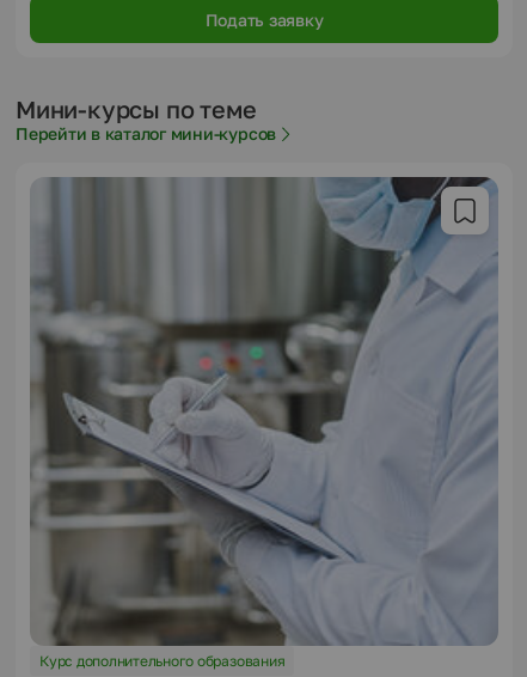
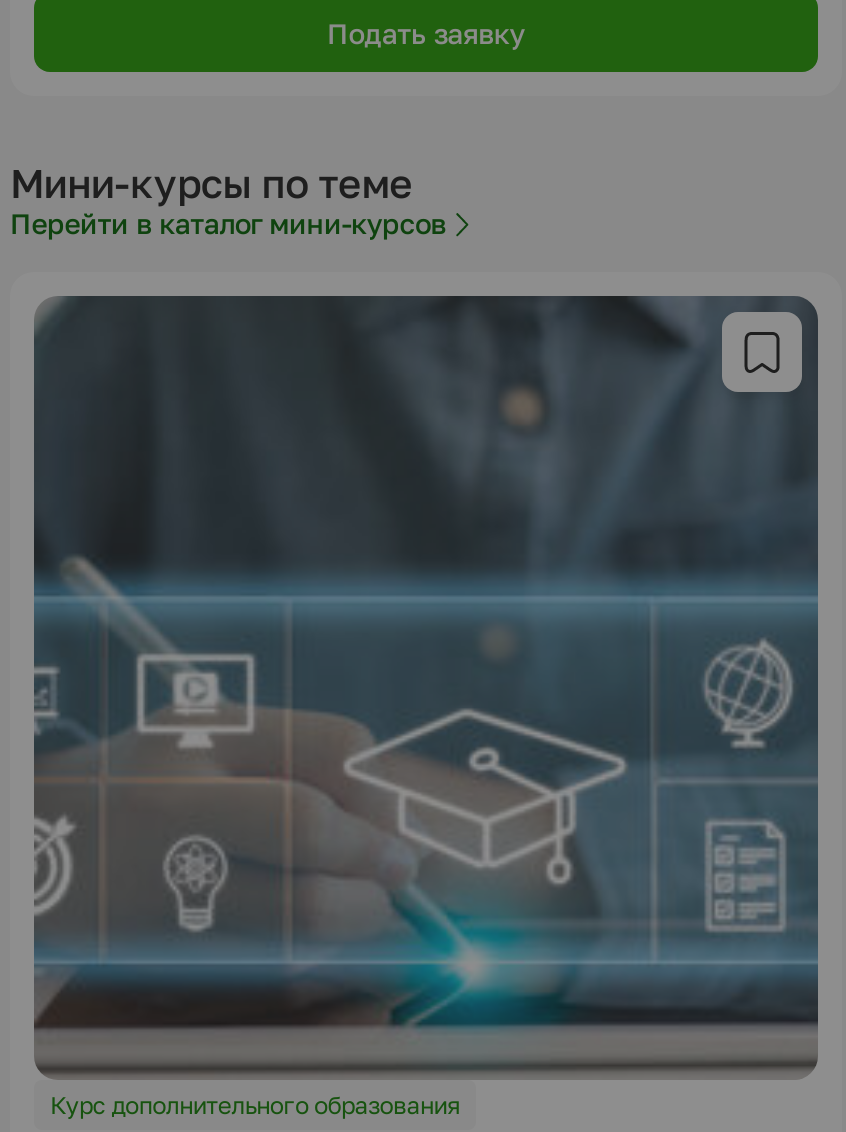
- [image]
+ [image]
